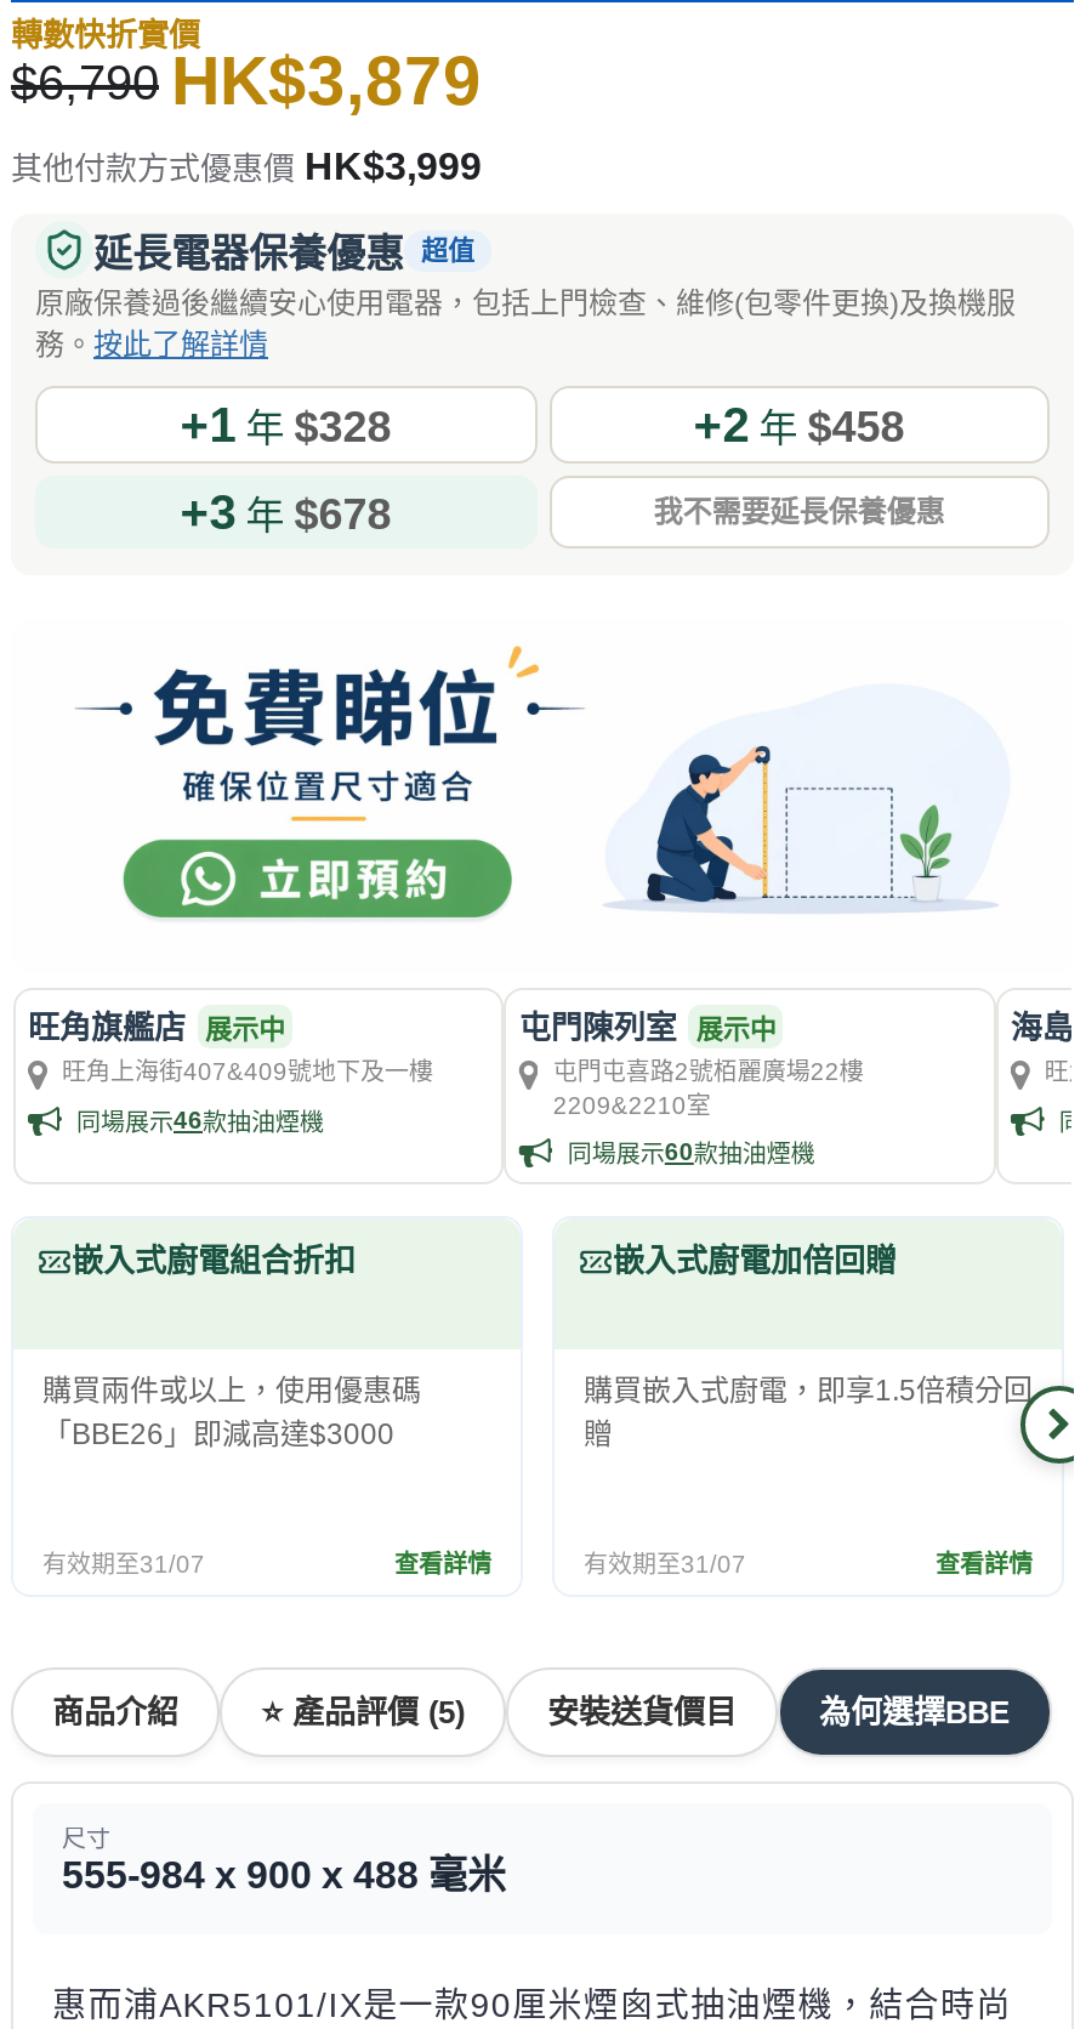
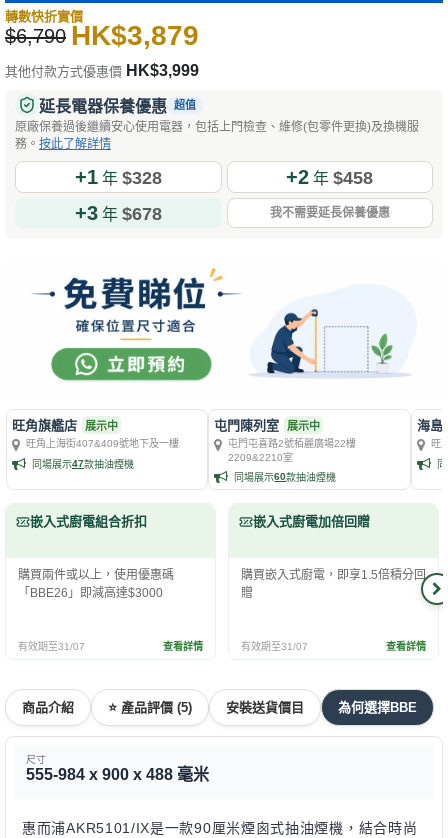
- 同場展示46款抽油煙機
+ 同場展示47款抽油煙機
